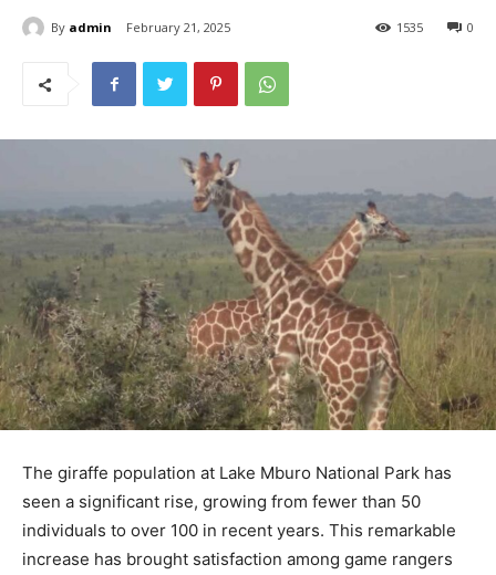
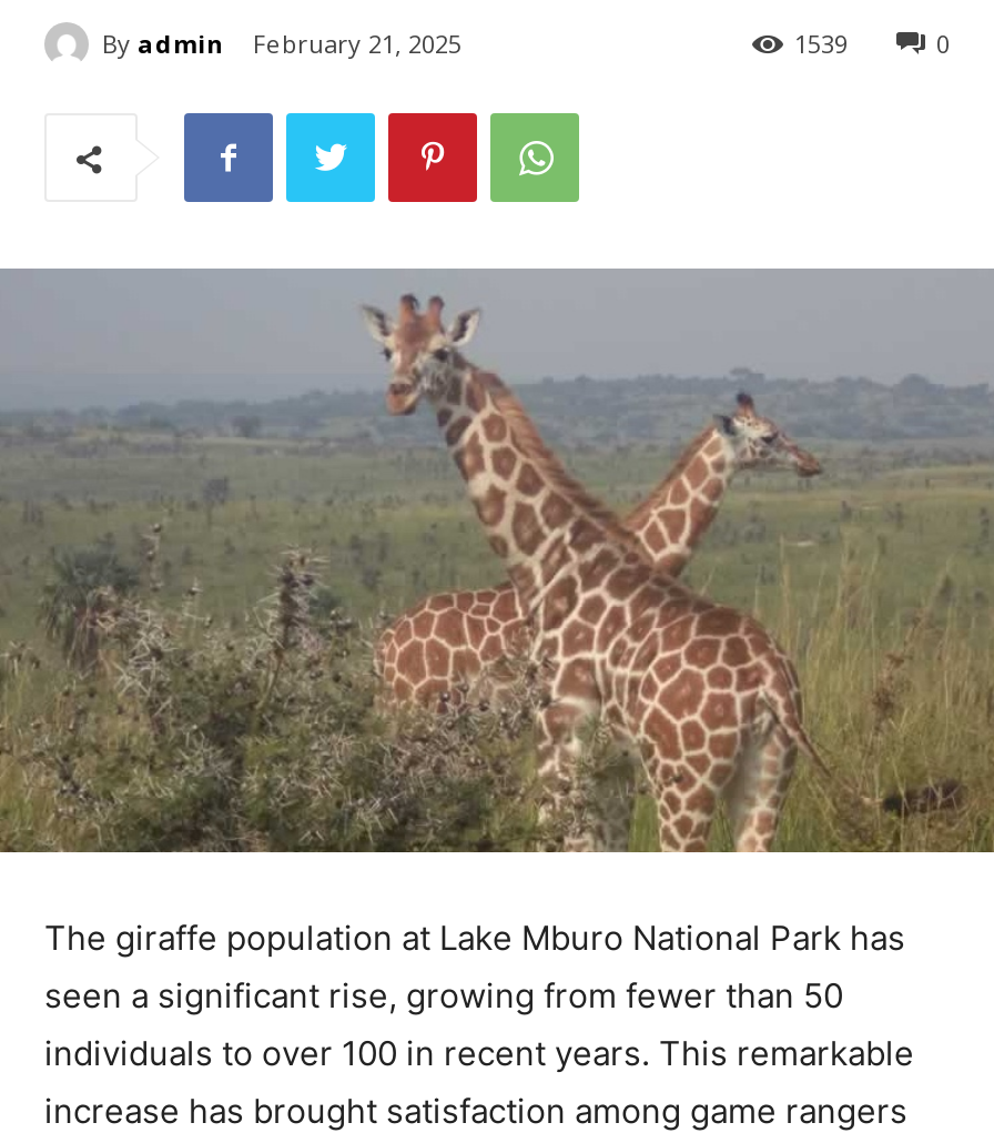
- 1535
+ 1539
